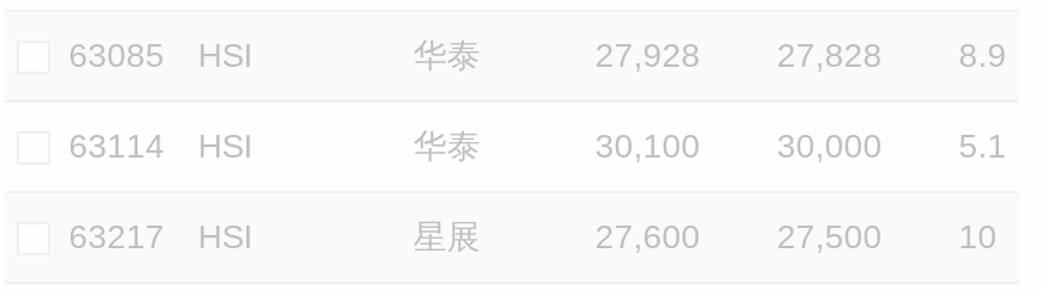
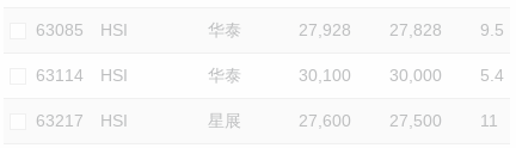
- 27,928 27,828 8.9
+ 27,928 27,828 9.5

- 30,100 30,000 5.1
+ 30,100 30,000 5.4

- 27,600 27,500 10
+ 27,600 27,500 11
